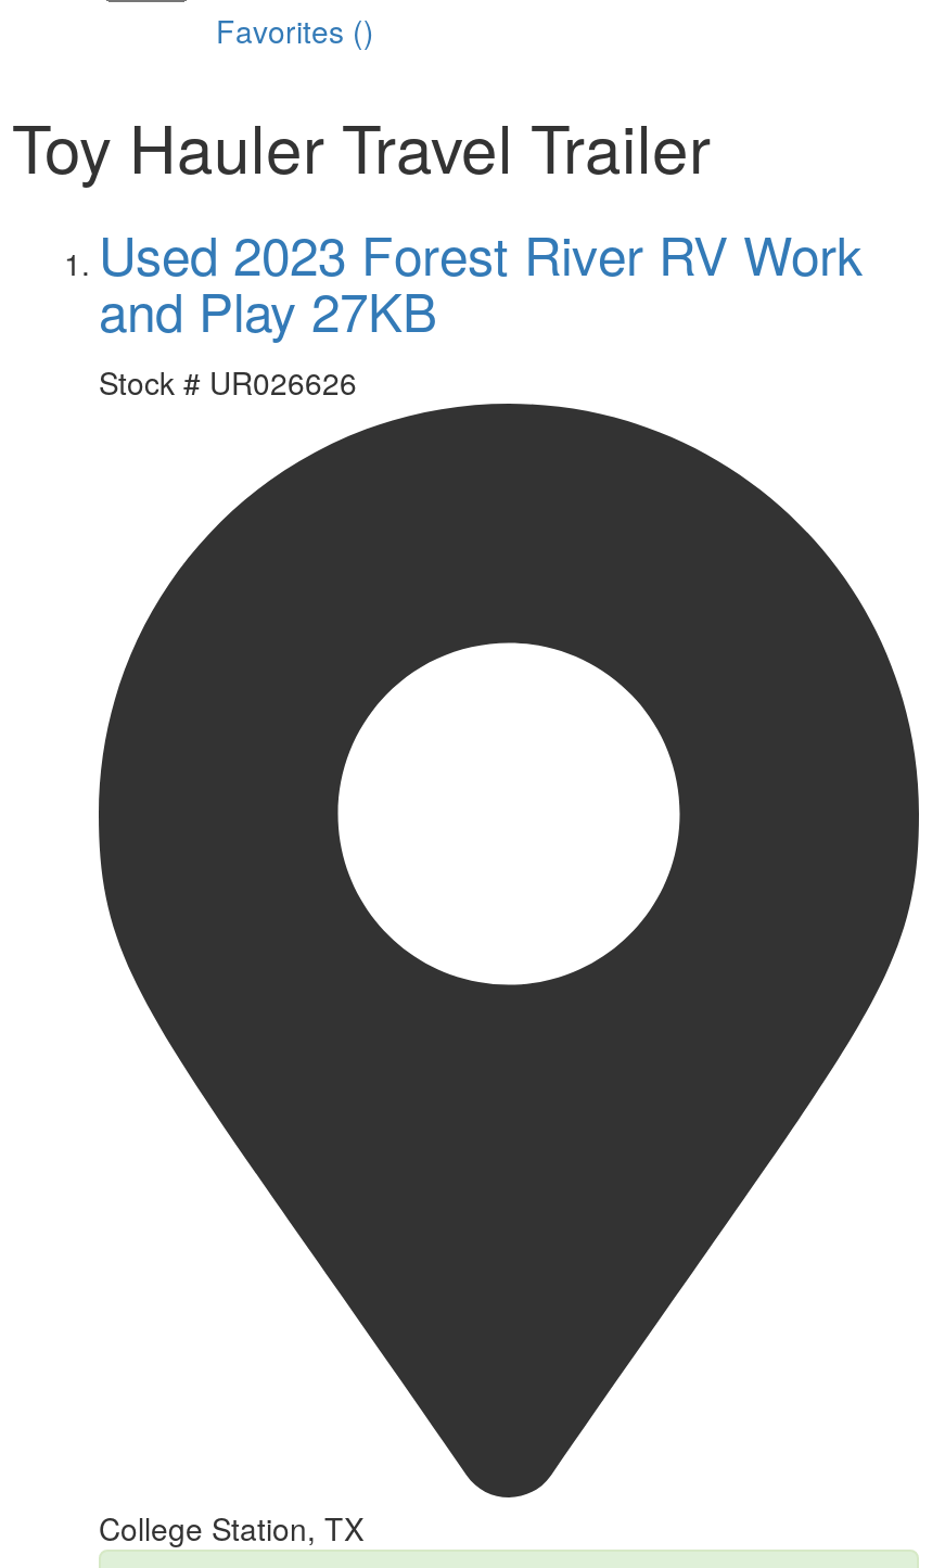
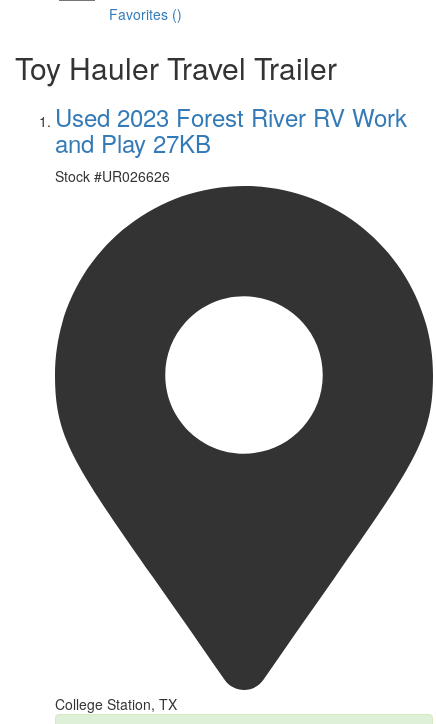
- Stock # UR026626
+ Stock #UR026626
